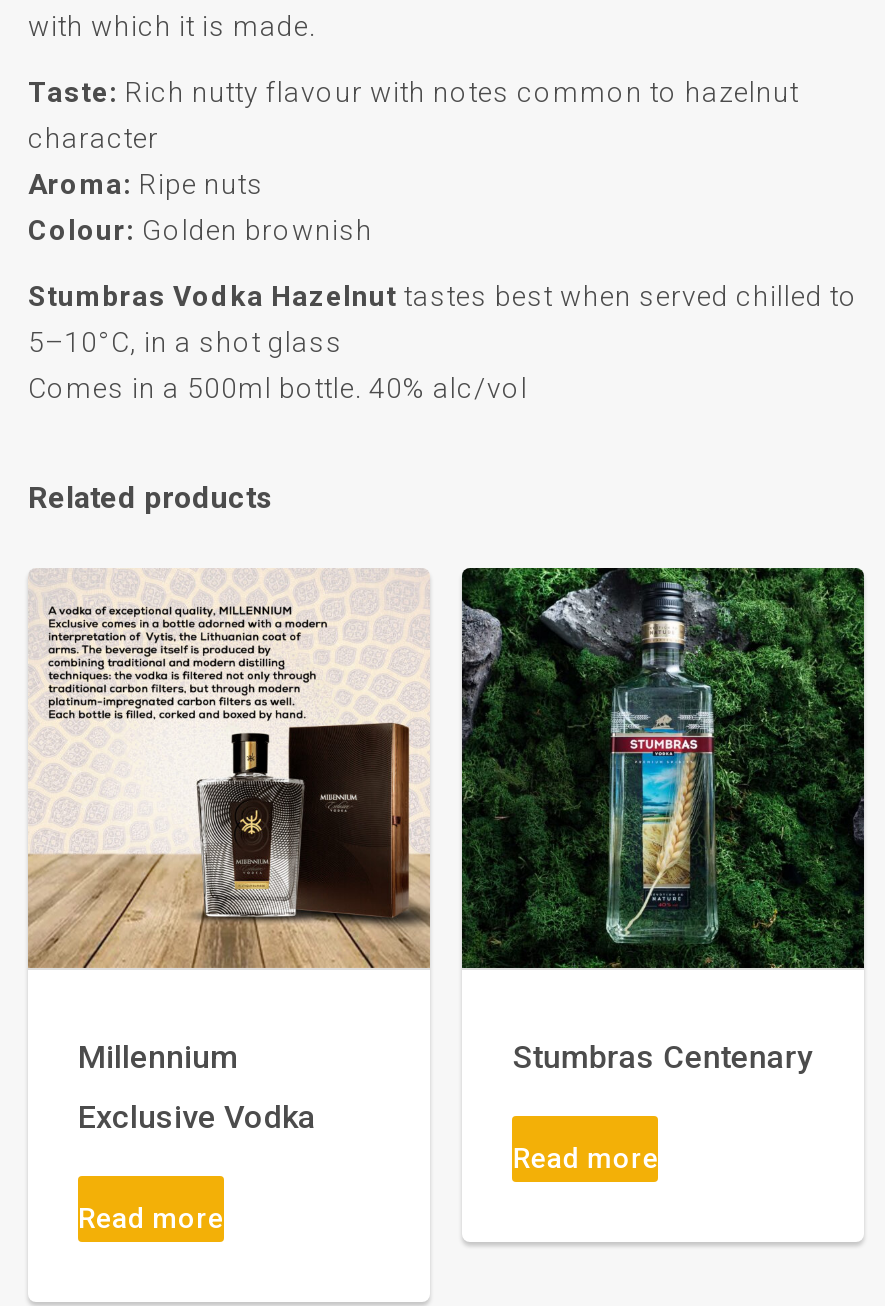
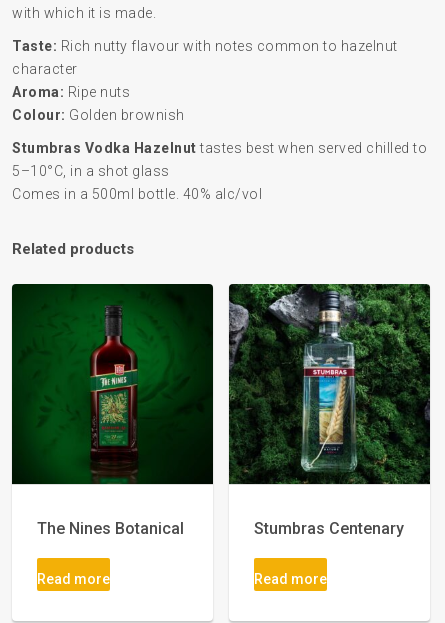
- [image]
- Millennium
- Exclusive Vodka
+ [image]
+ The Nines Botanical
